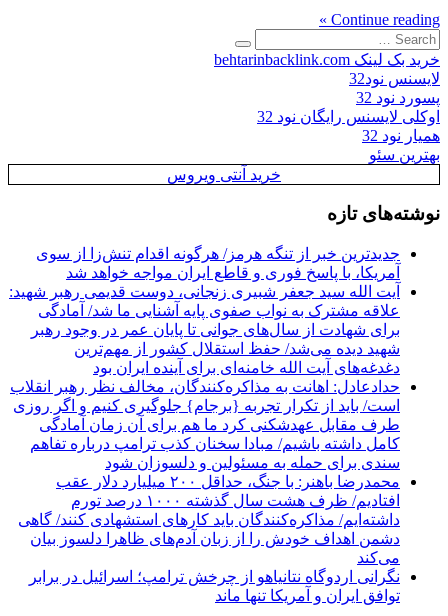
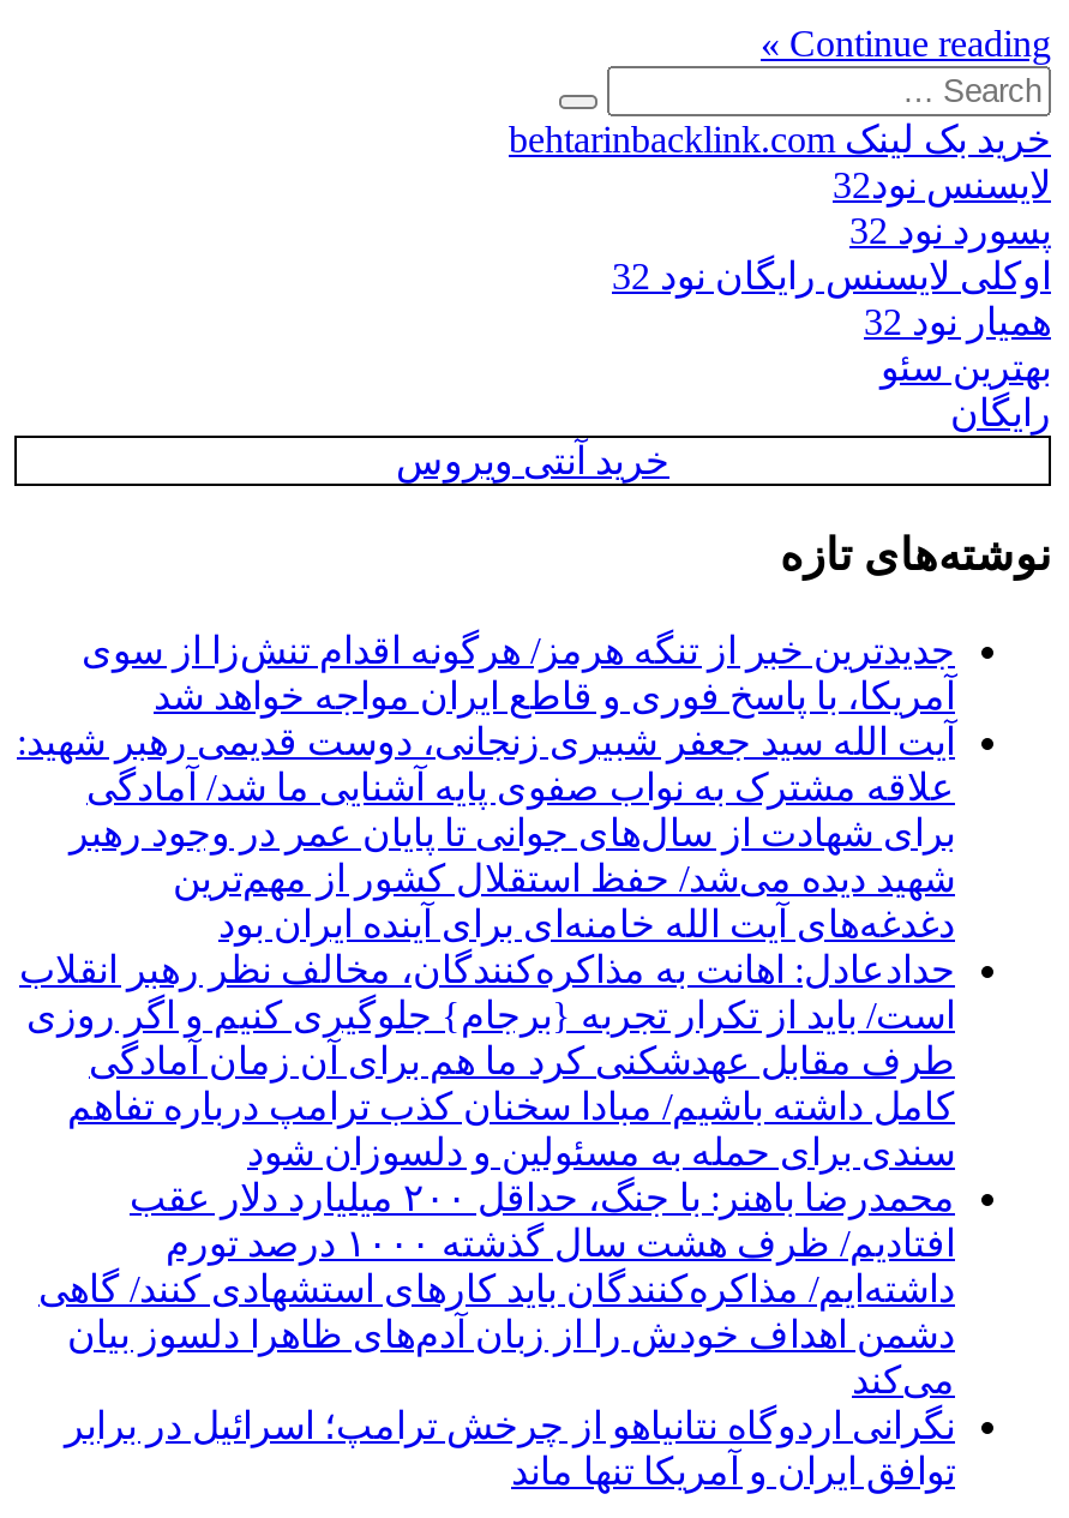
+ رایگان
